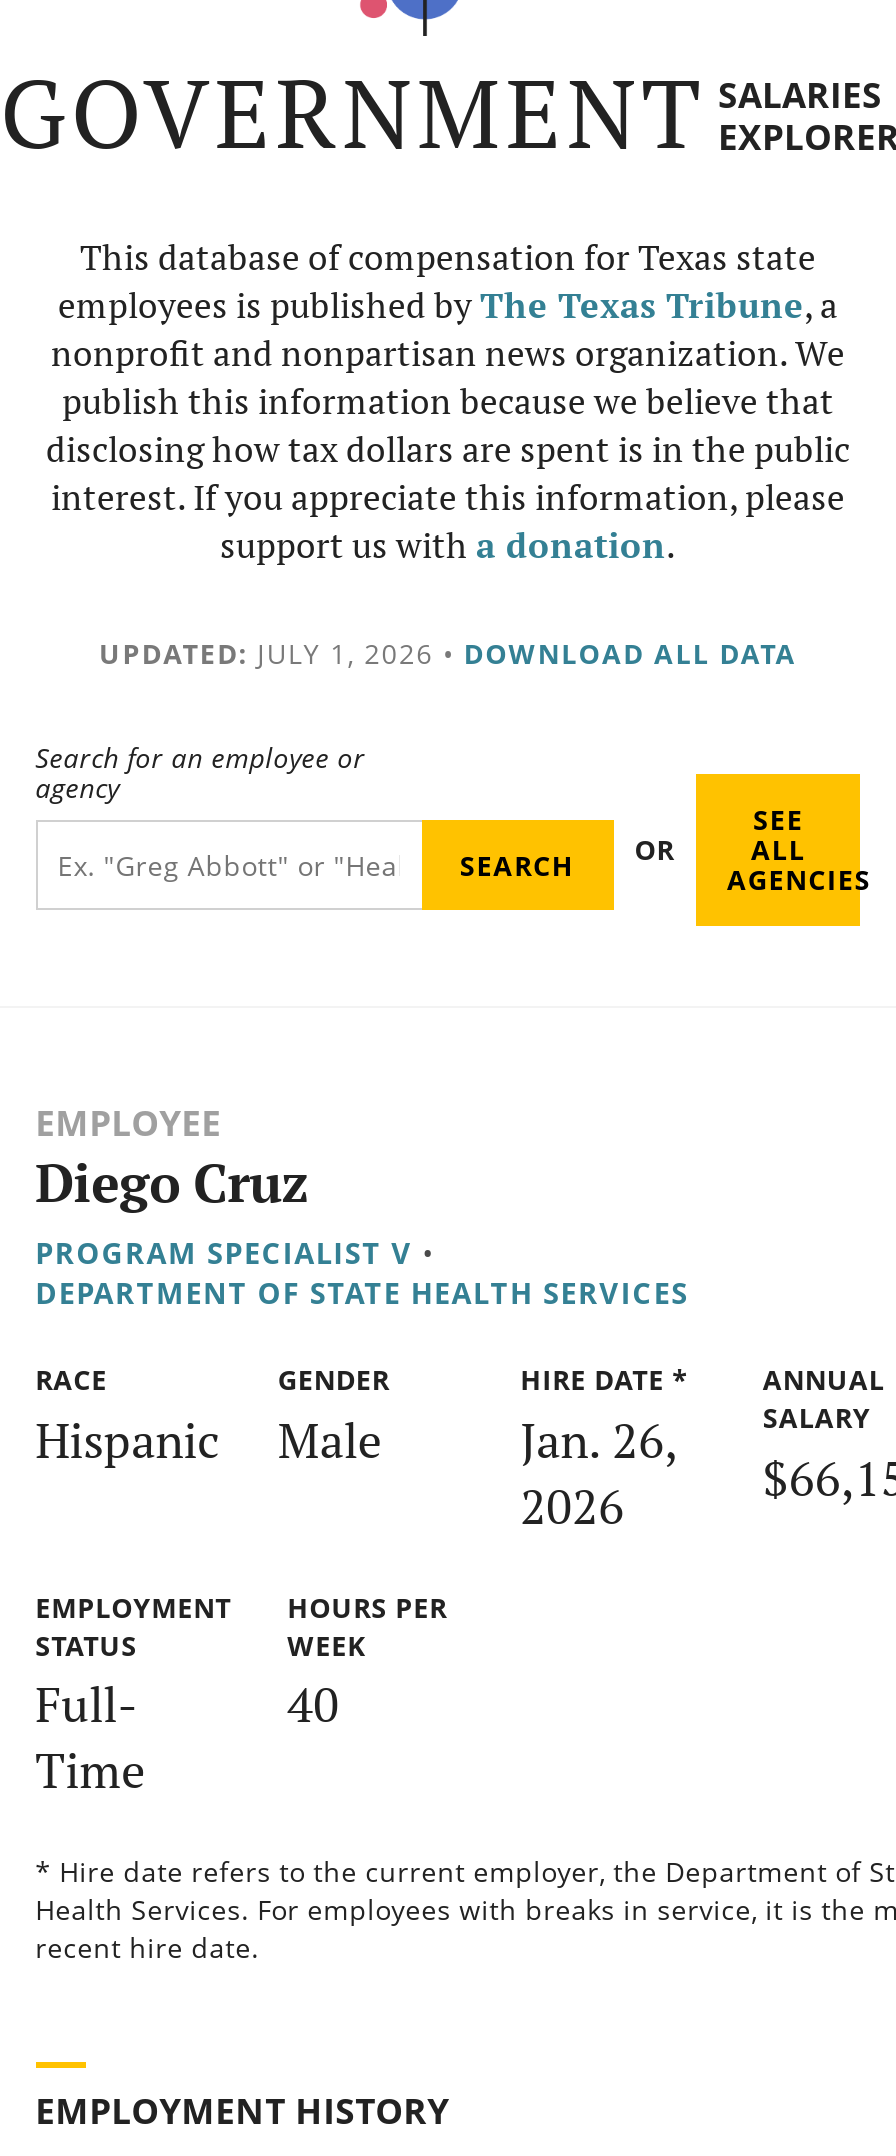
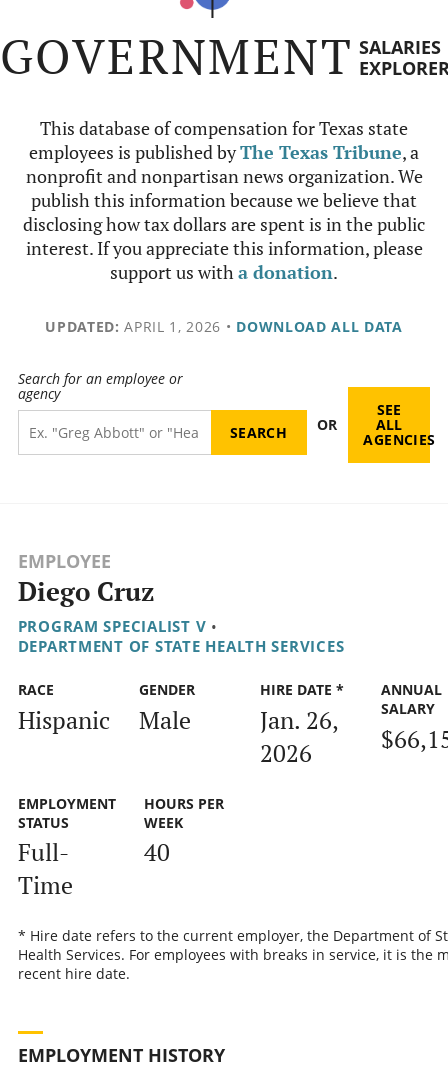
- UPDATED: JULY 1, 2026 • DOWNLOAD ALL DATA
+ UPDATED: APRIL 1, 2026 • DOWNLOAD ALL DATA
